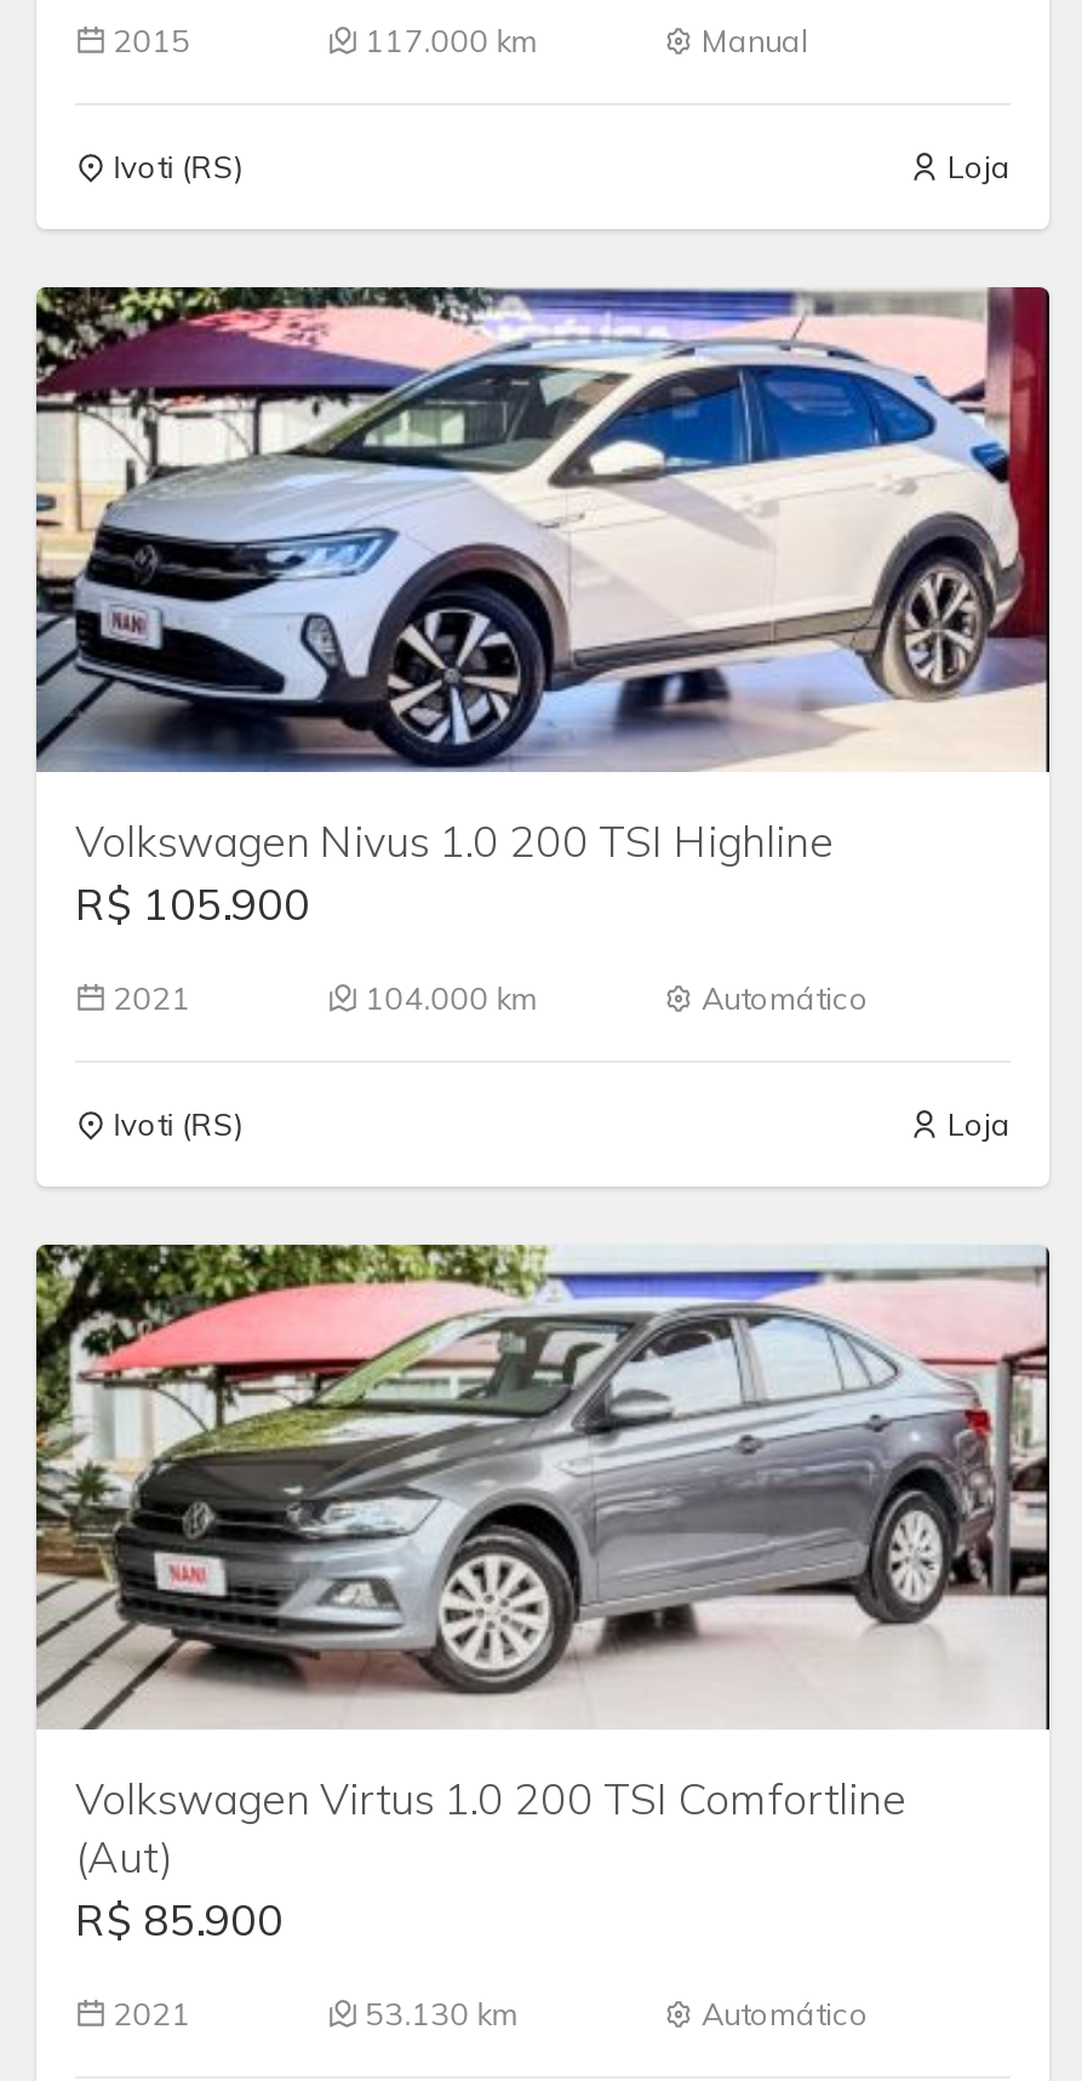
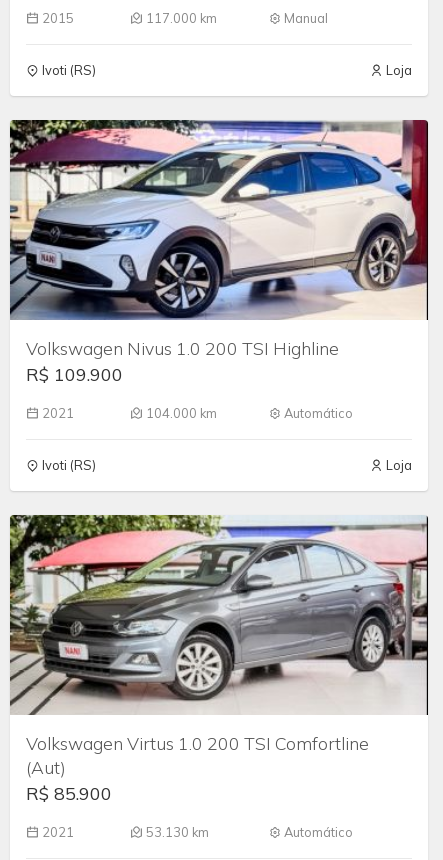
- R$ 105.900
+ R$ 109.900
